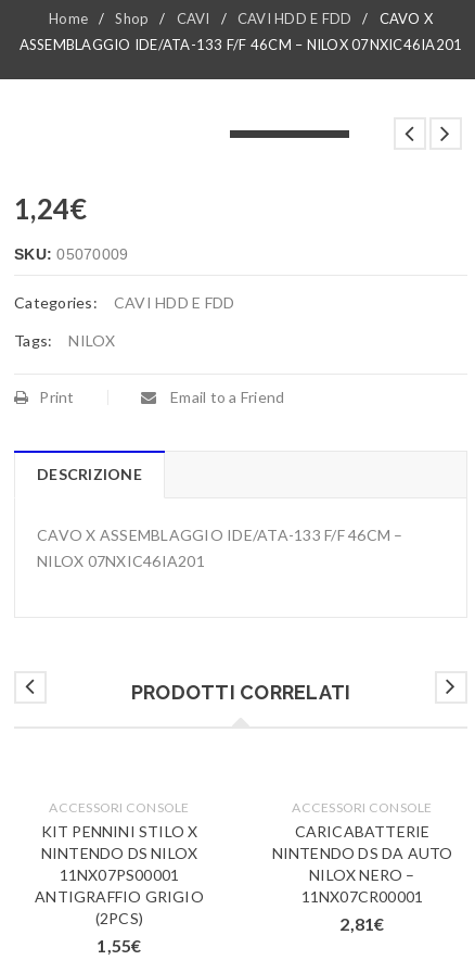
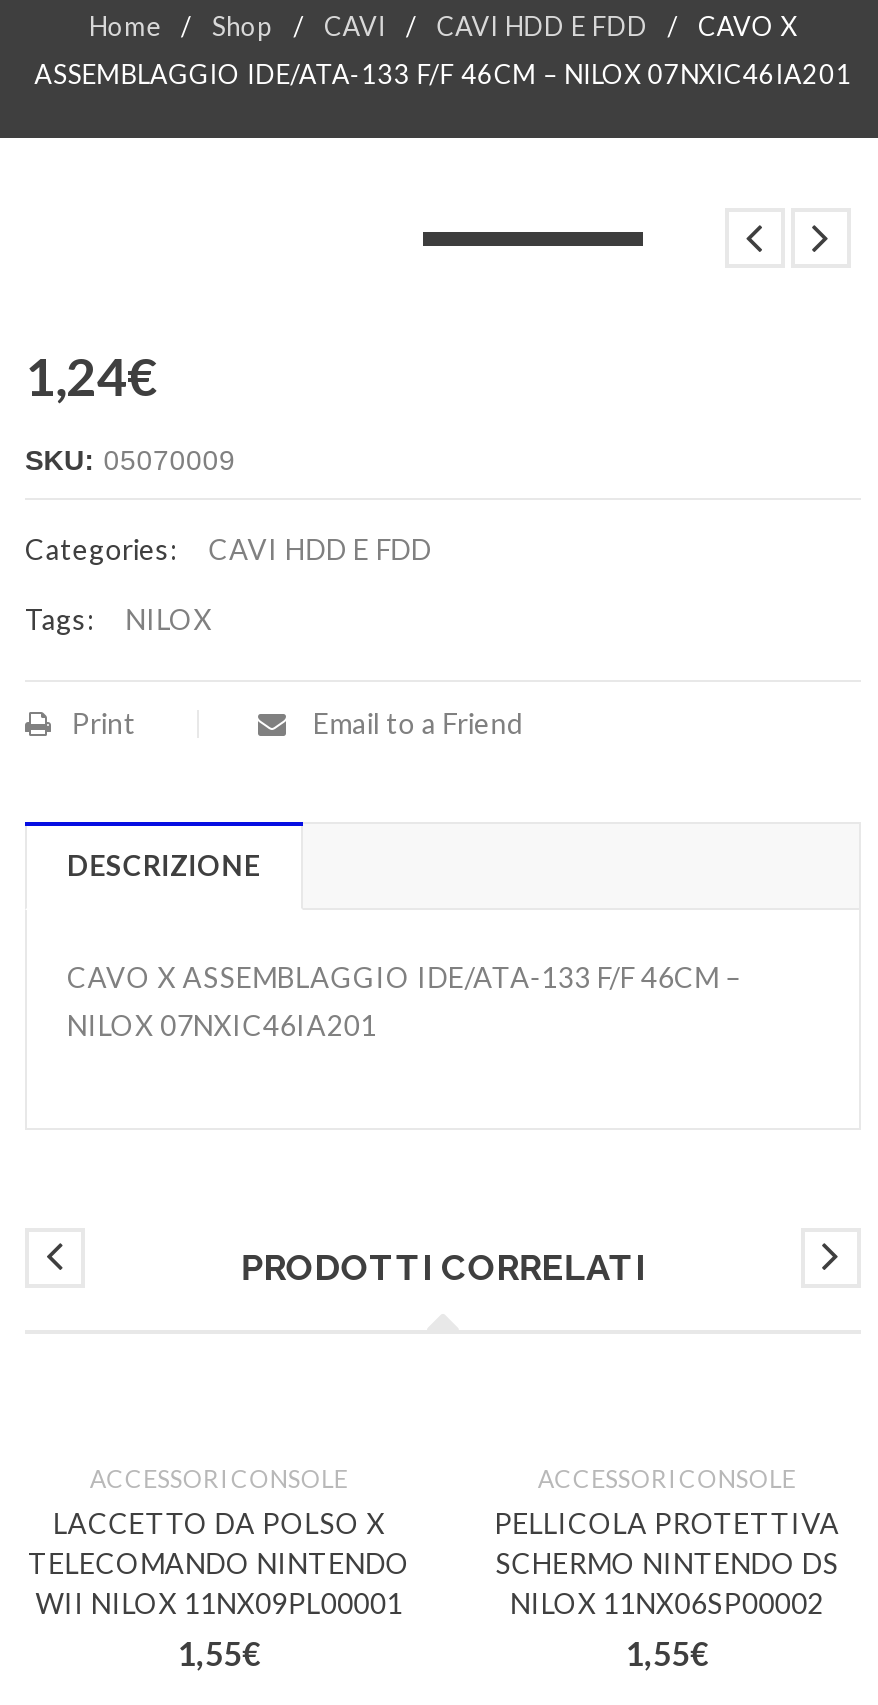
- KIT PENNINI STILO X
- NINTENDO DS NILOX
- 11NX07PS00001
- ANTIGRAFFIO GRIGIO
- (2PCS)
+ LACCETTO DA POLSO X
+ TELECOMANDO NINTENDO
+ WII NILOX 11NX09PL00001

- CARICABATTERIE
- NINTENDO DS DA AUTO
- NILOX NERO –
- 11NX07CR00001
- 2,81€
+ PELLICOLA PROTETTIVA
+ SCHERMO NINTENDO DS
+ NILOX 11NX06SP00002
+ 1,55€
